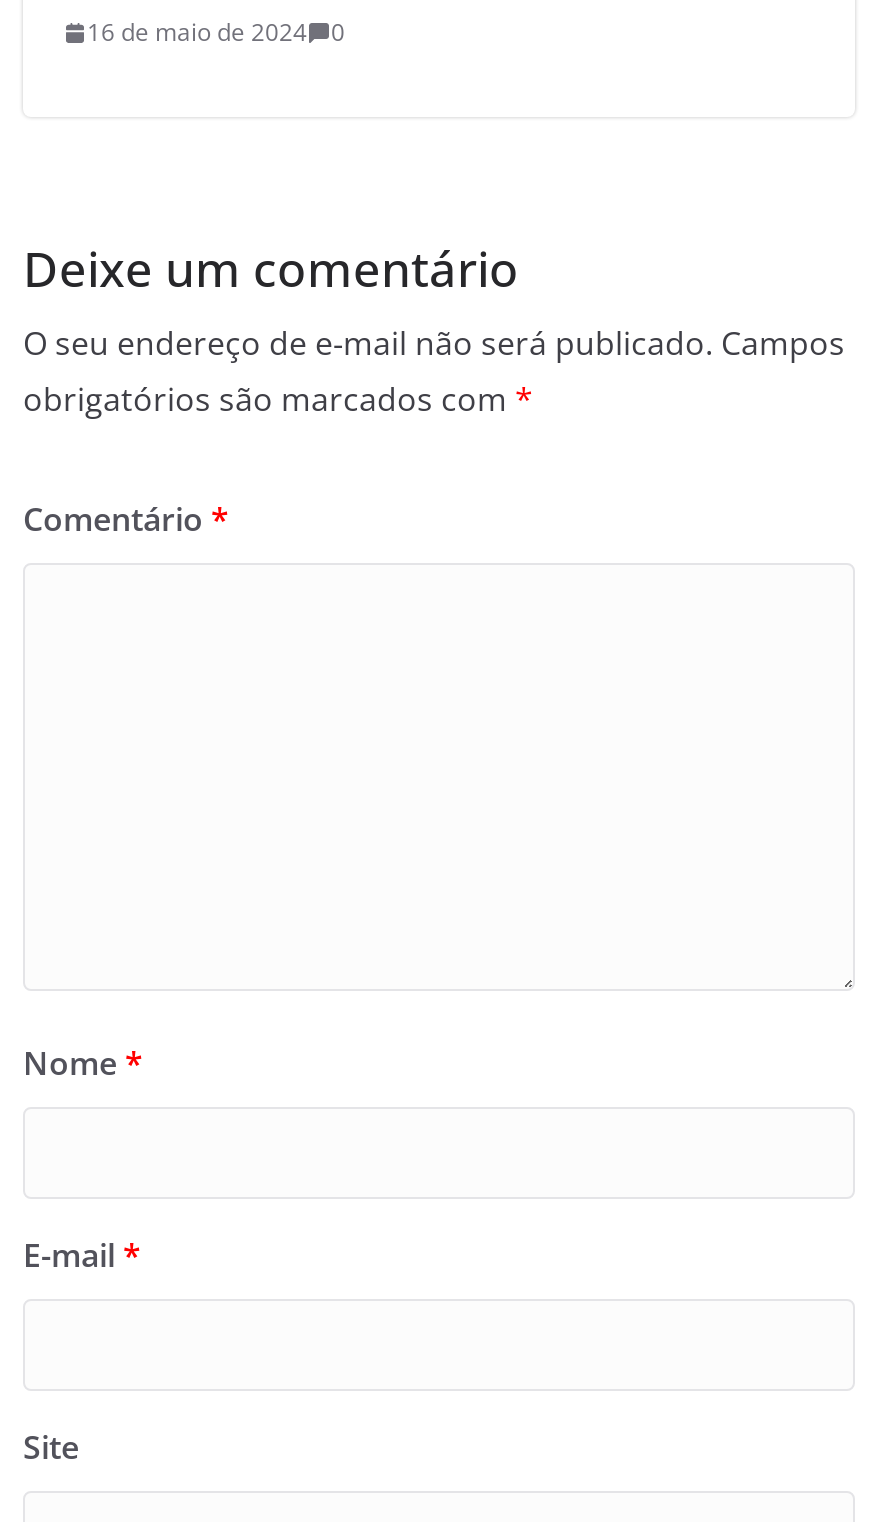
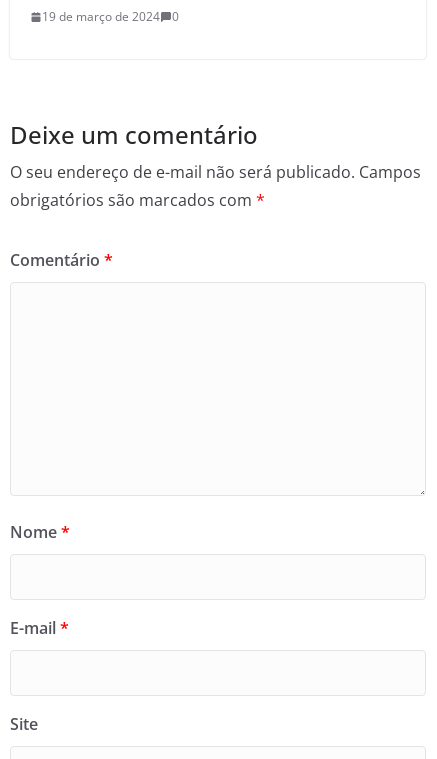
- 16 de maio de 2024 0
+ 19 de março de 2024 0
